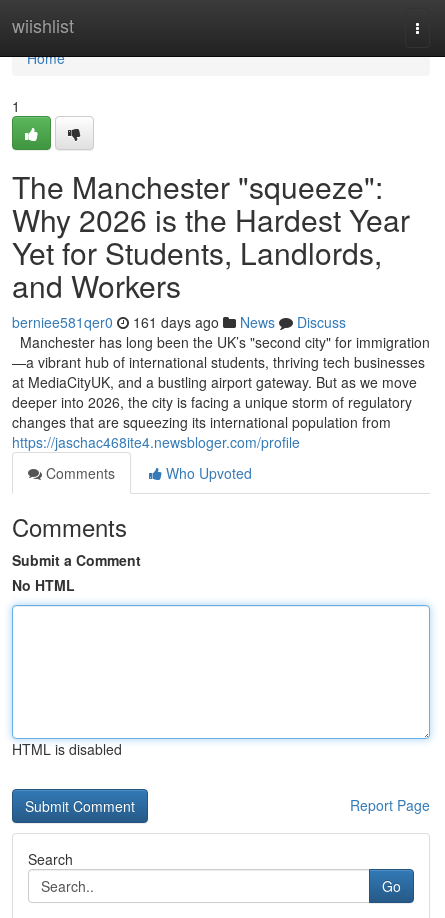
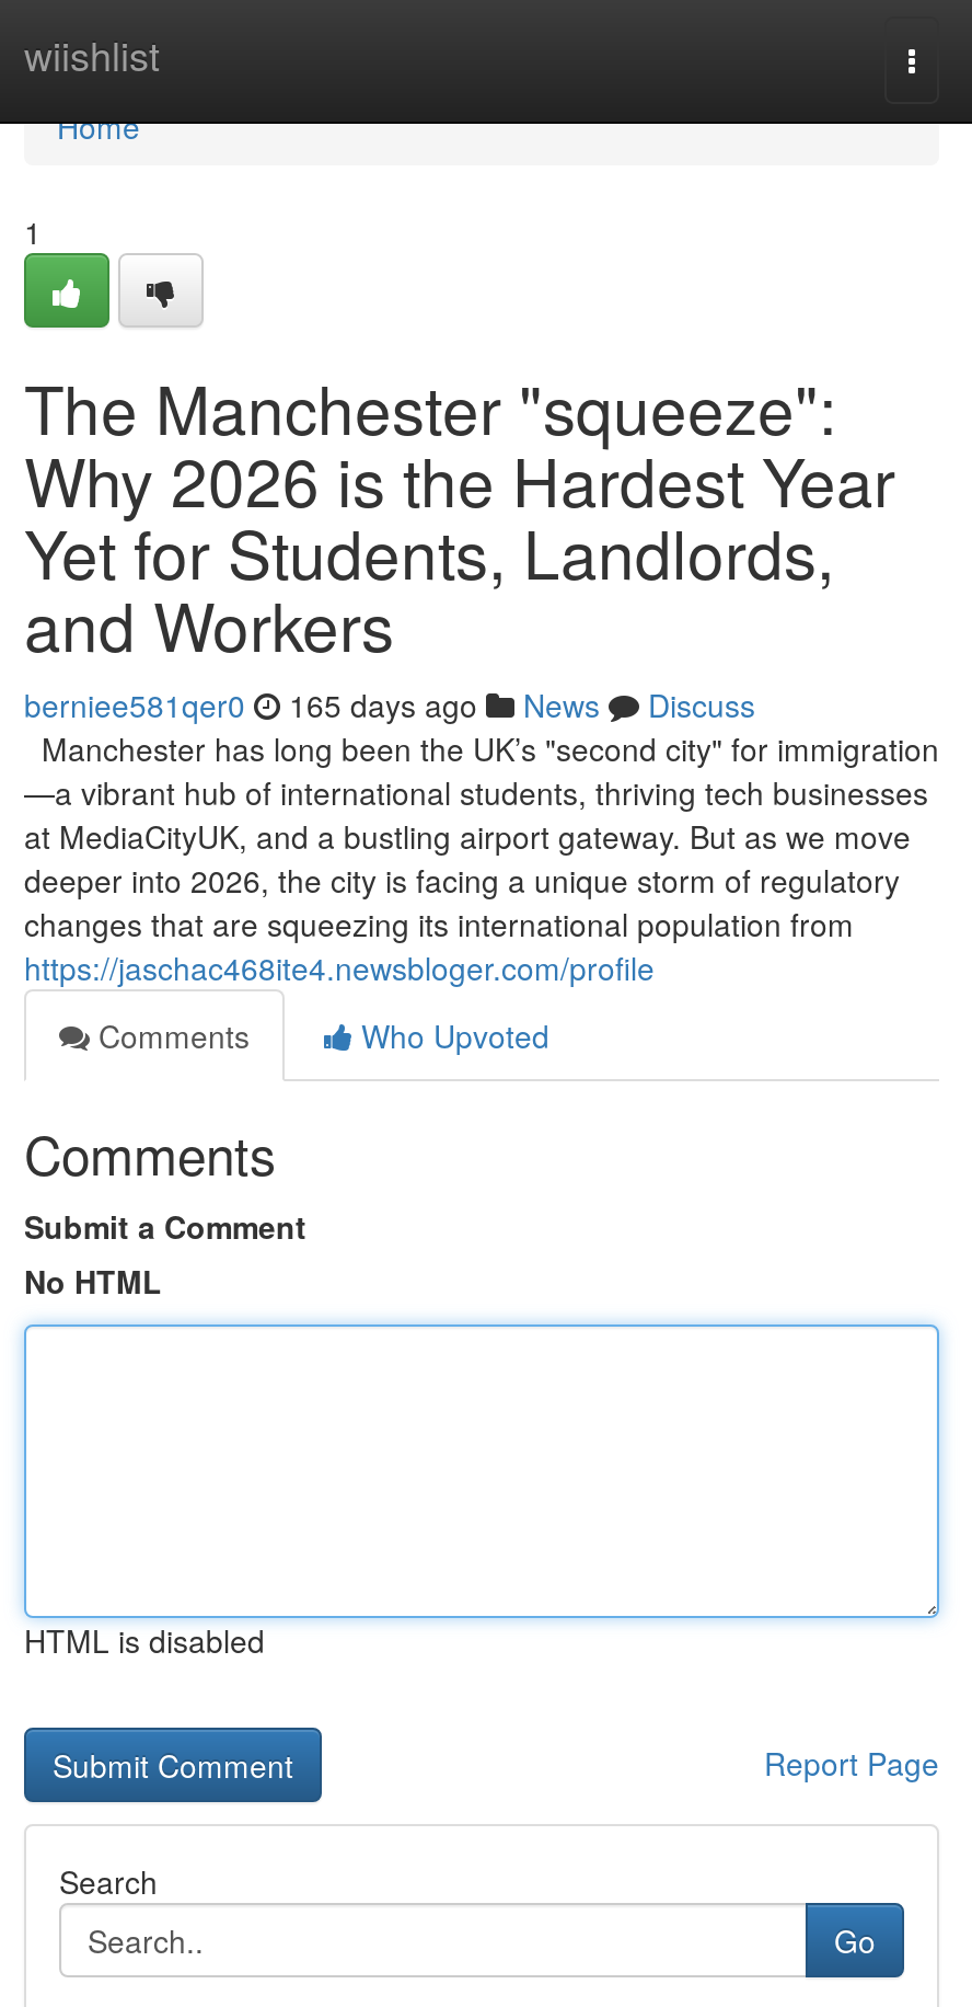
- berniee581qer0 161 days ago News Discuss
+ berniee581qer0 165 days ago News Discuss
